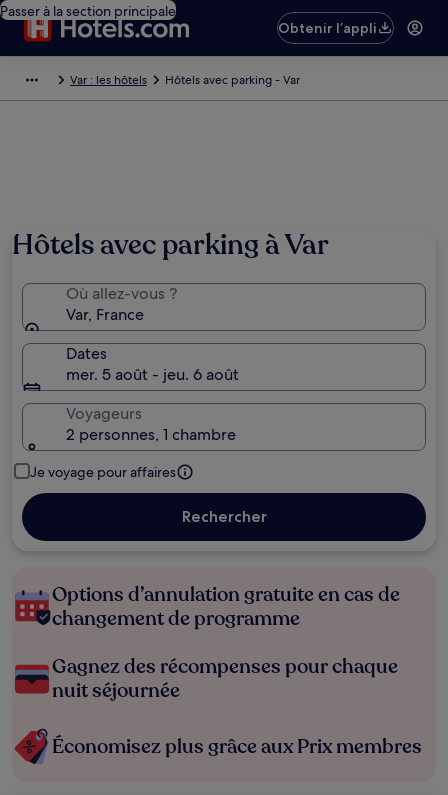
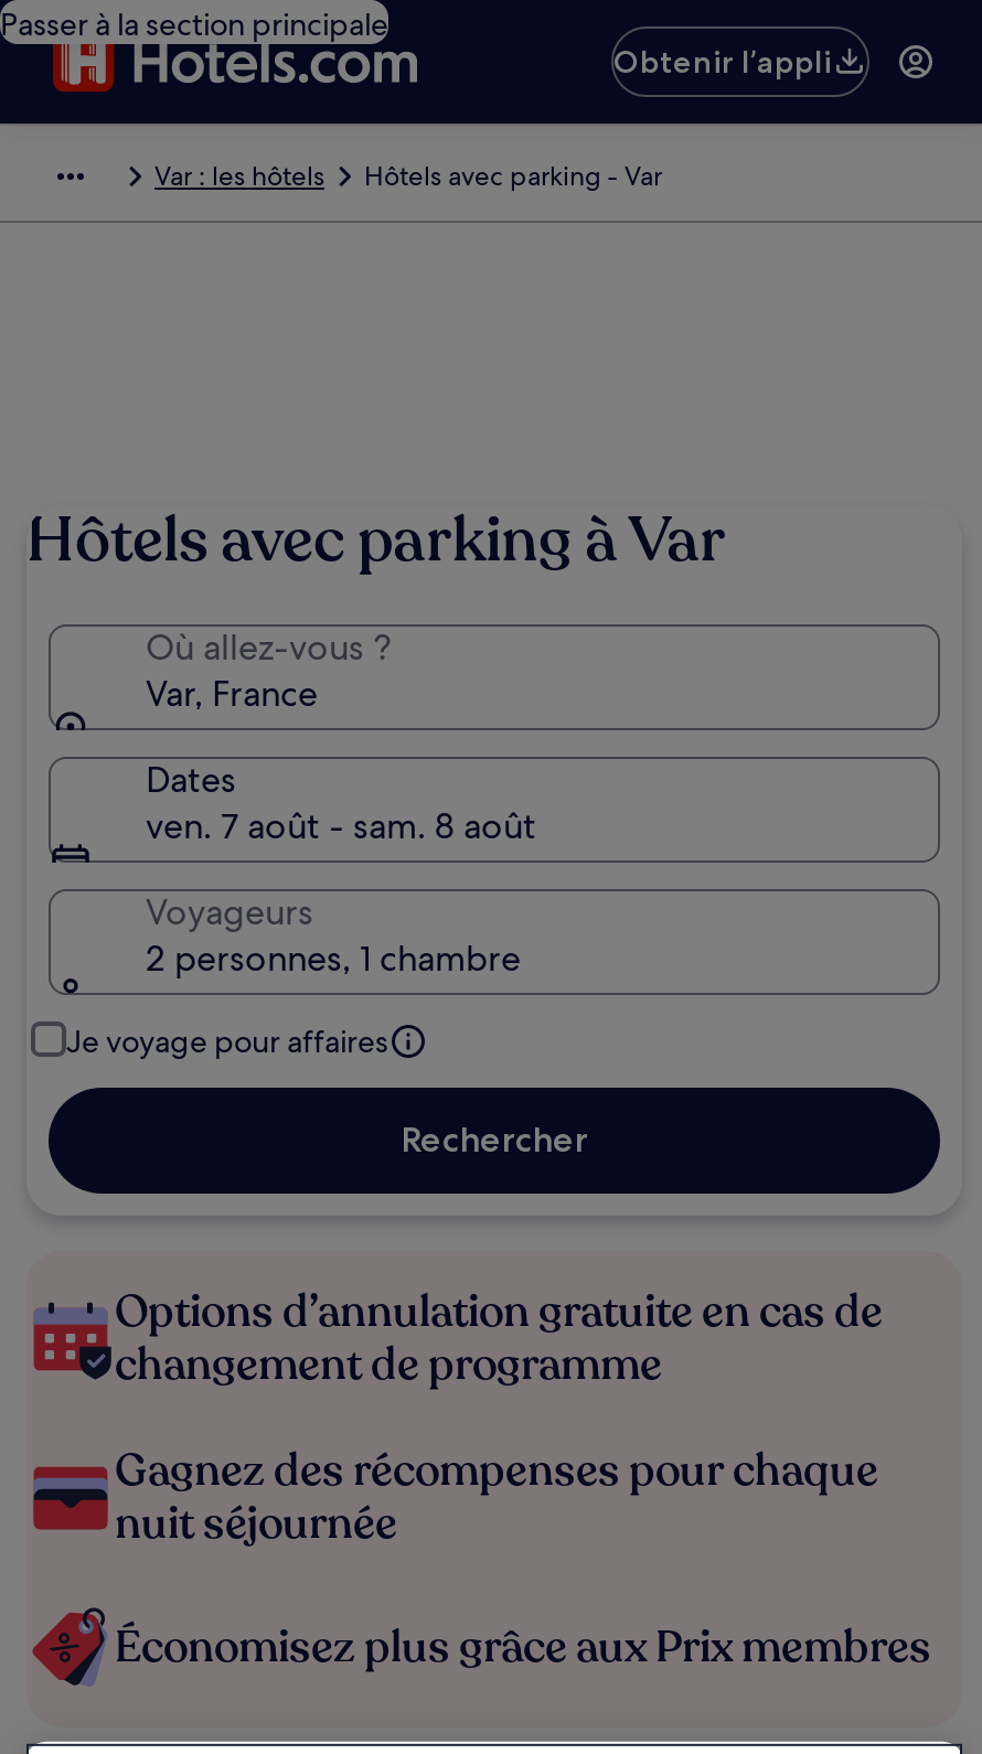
- mer. 5 août - jeu. 6 août
+ ven. 7 août - sam. 8 août
